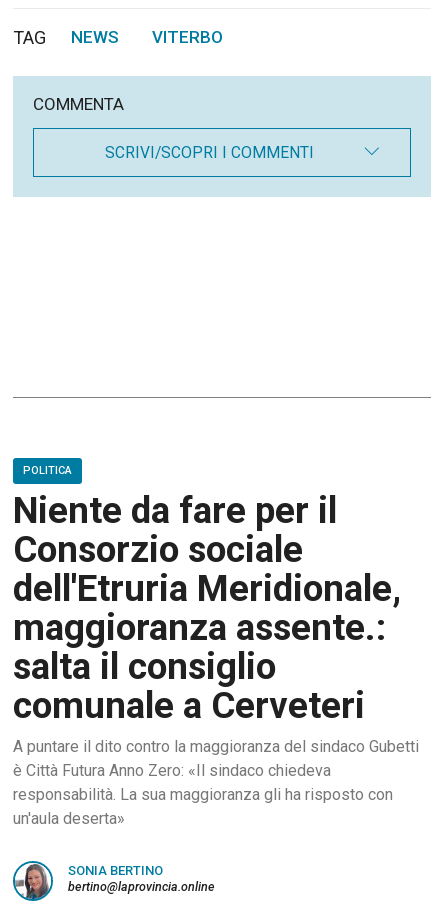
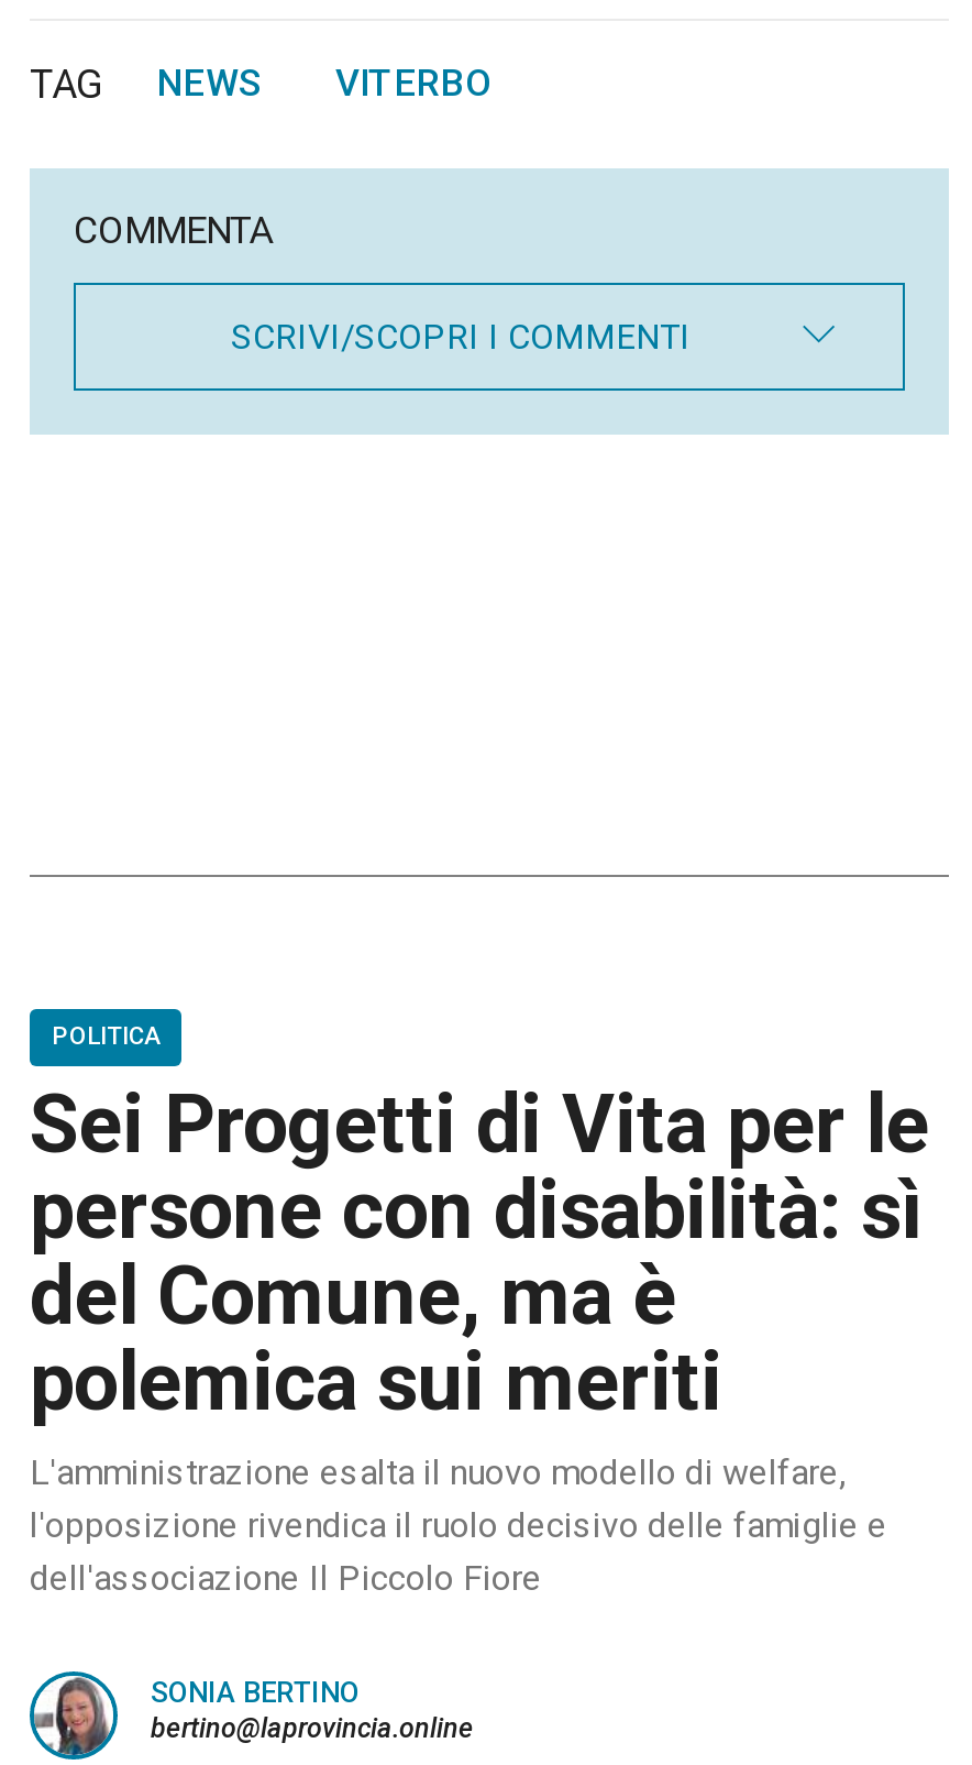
- Niente da fare per il
- Consorzio sociale
- dell'Etruria Meridionale,
- maggioranza assente.:
- salta il consiglio
- comunale a Cerveteri
- A puntare il dito contro la maggioranza del sindaco Gubetti
- è Città Futura Anno Zero: «Il sindaco chiedeva
- responsabilità. La sua maggioranza gli ha risposto con
- un'aula deserta»
+ Sei Progetti di Vita per le
+ persone con disabilità: sì
+ del Comune, ma è
+ polemica sui meriti
+ L'amministrazione esalta il nuovo modello di welfare,
+ l'opposizione rivendica il ruolo decisivo delle famiglie e
+ dell'associazione Il Piccolo Fiore
